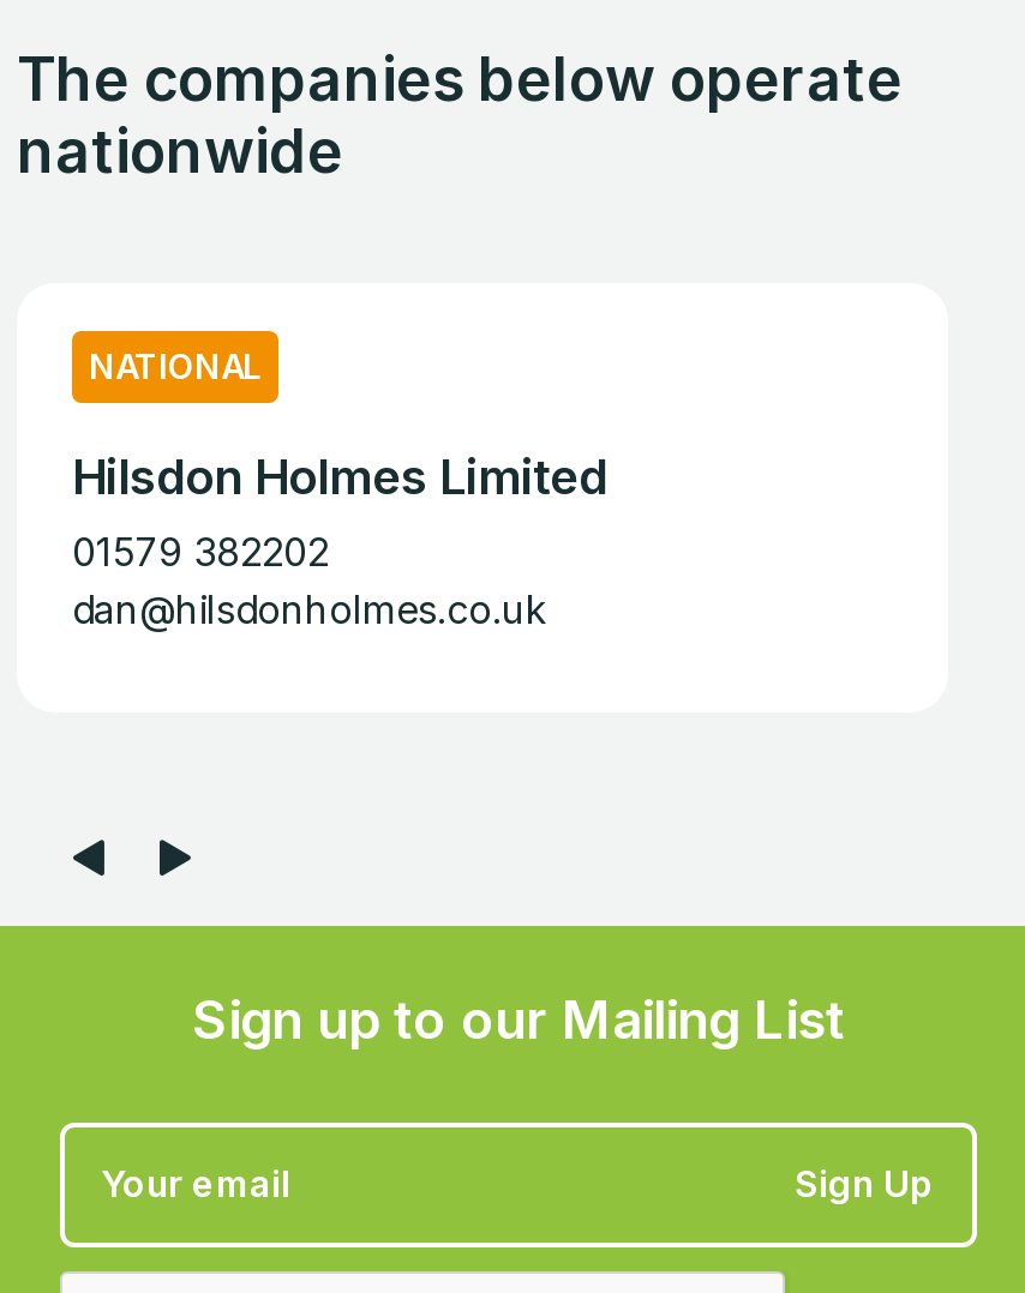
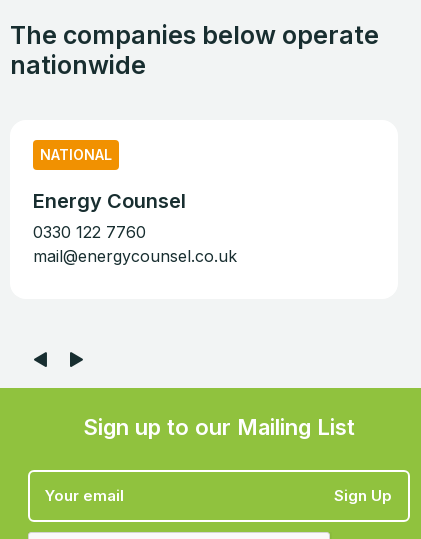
- Hilsdon Holmes Limited
- 01579 382202
- dan@hilsdonholmes.co.uk
+ Energy Counsel
+ 0330 122 7760
+ mail@energycounsel.co.uk
